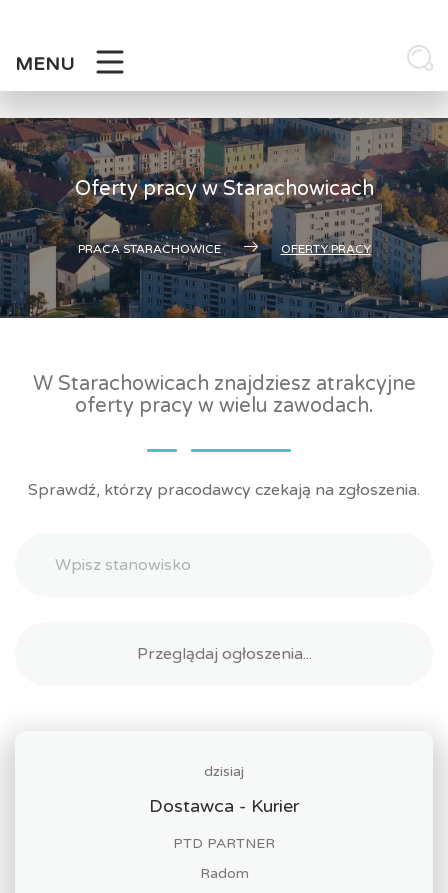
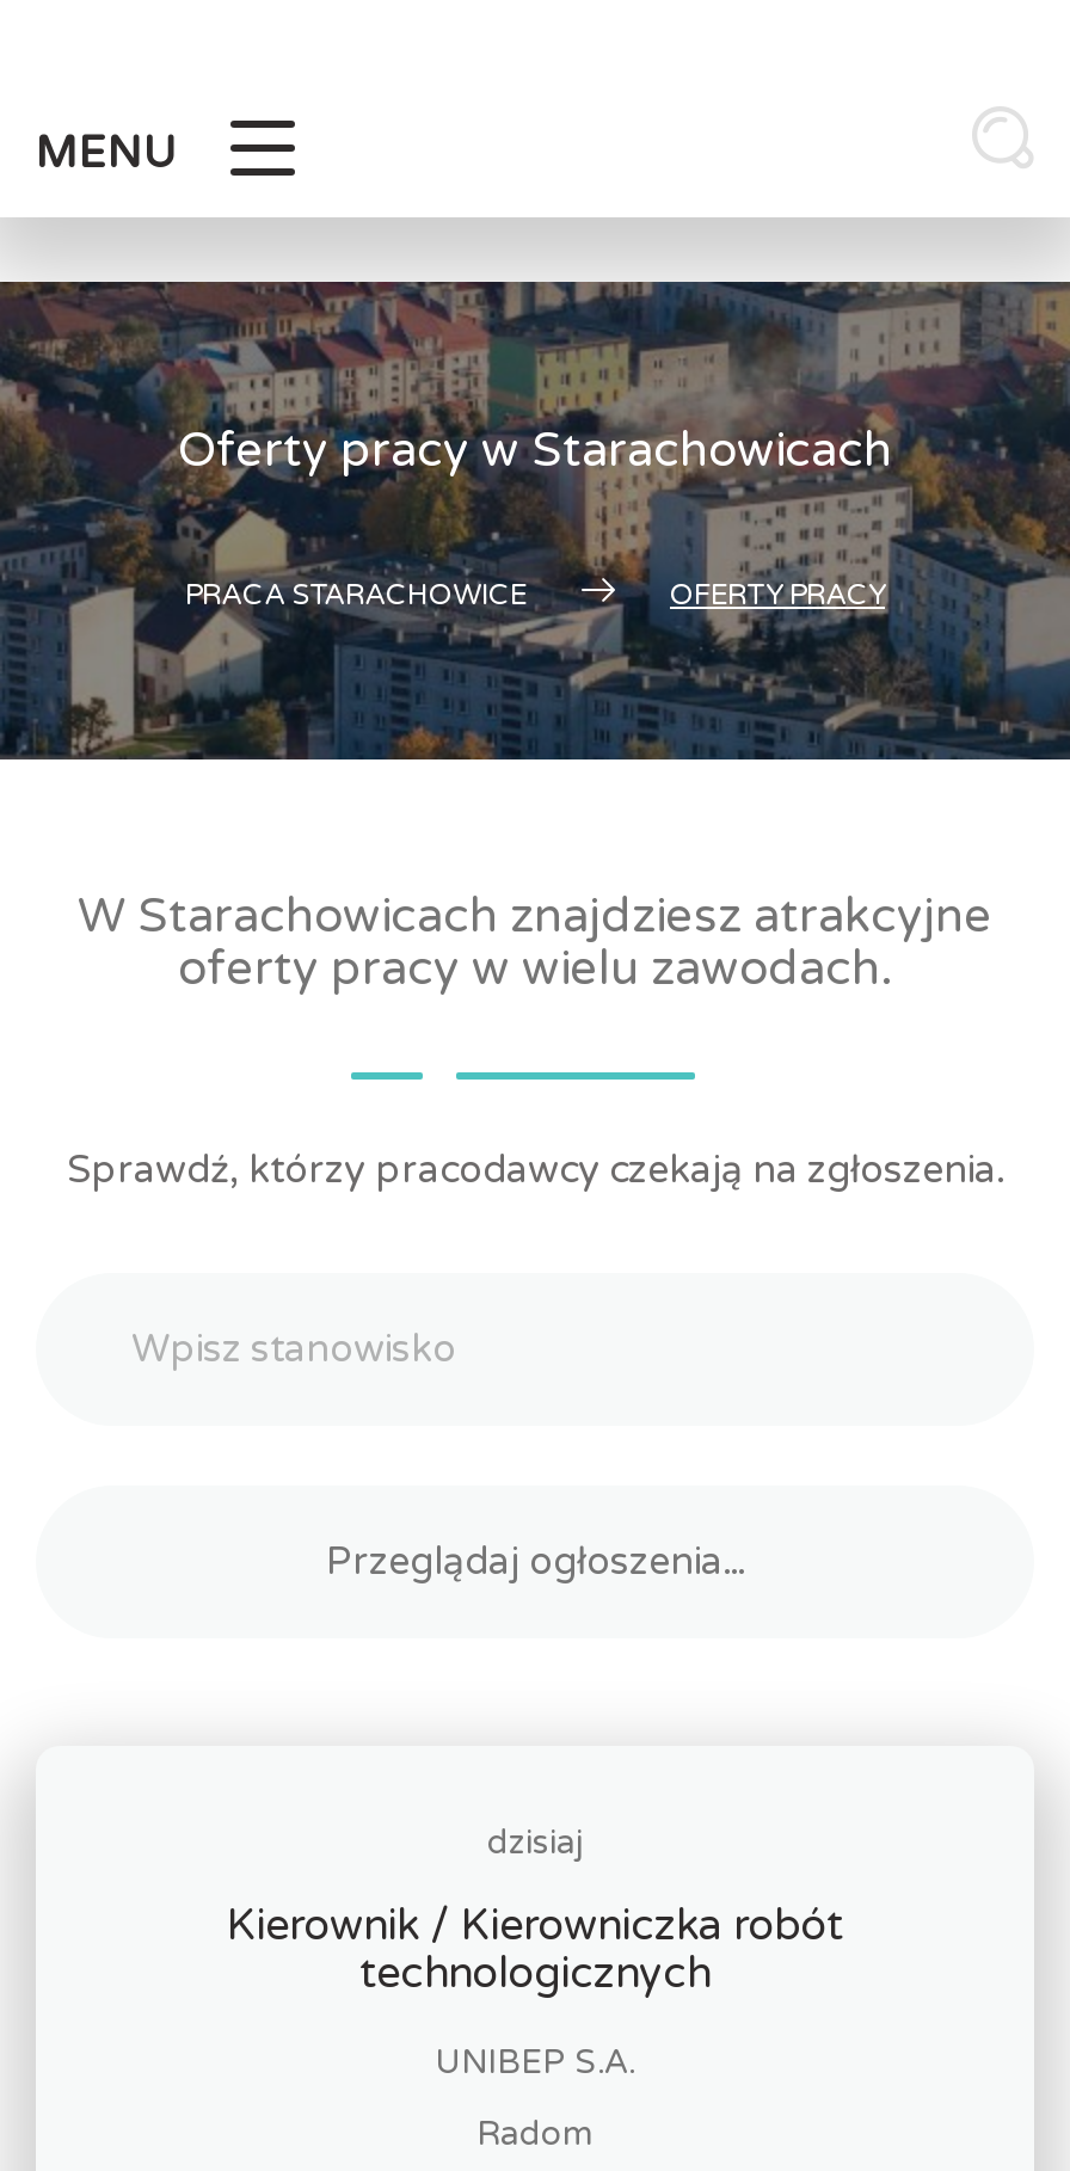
- Dostawca - Kurier
+ Kierownik / Kierowniczka robót
+ technologicznych

- PTD PARTNER
+ UNIBEP S.A.
